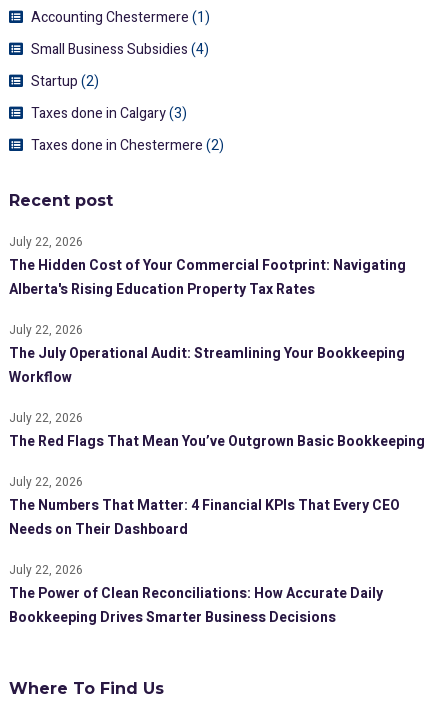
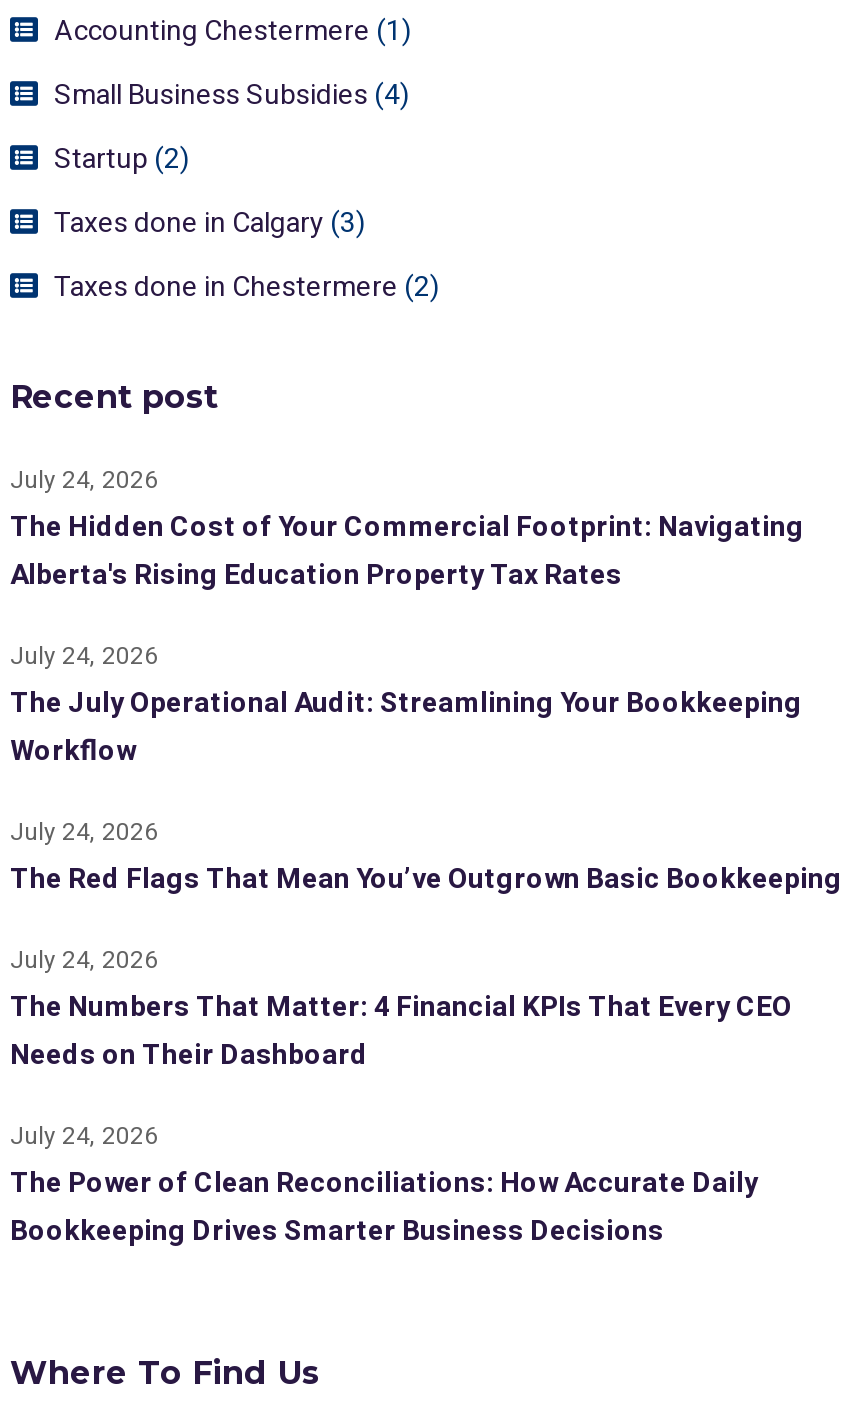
- July 22, 2026
+ July 24, 2026

- July 22, 2026
+ July 24, 2026

- July 22, 2026
+ July 24, 2026

- July 22, 2026
+ July 24, 2026

- July 22, 2026
+ July 24, 2026
